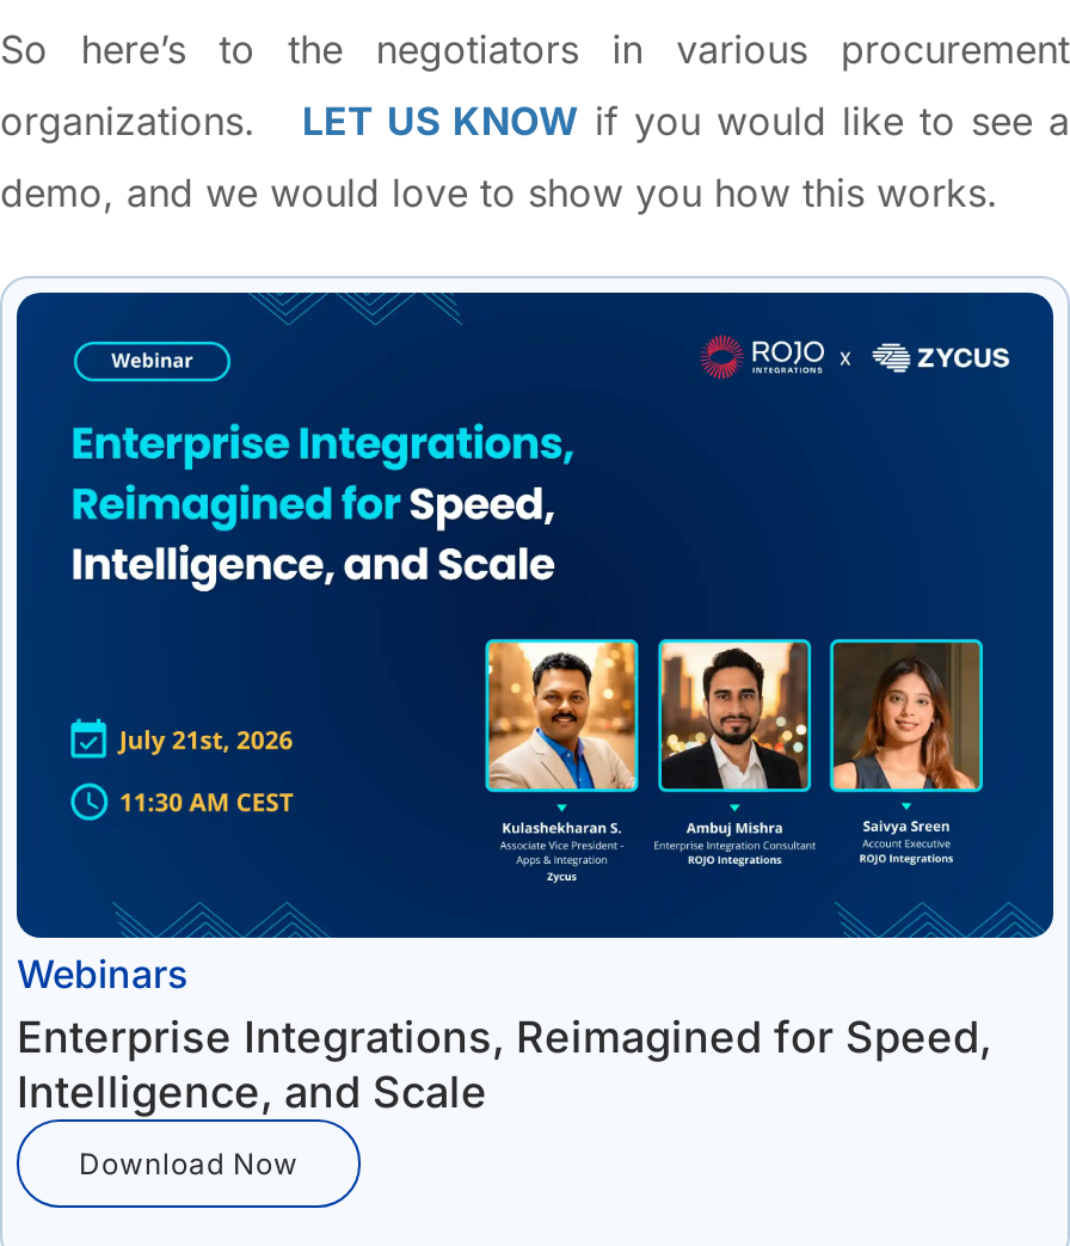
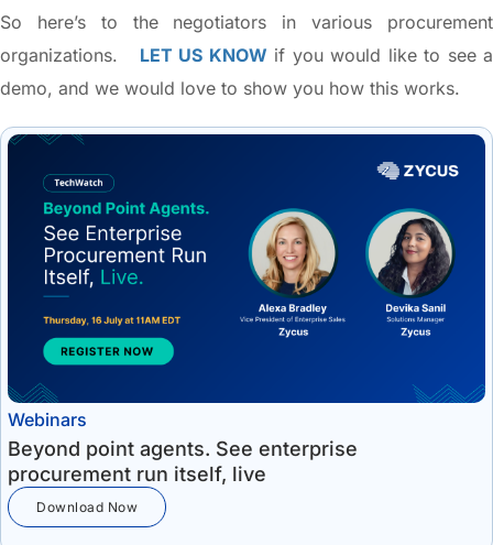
- [image]
- Enterprise Integrations, Reimagined for Speed,
- Intelligence, and Scale
+ [image]
+ Beyond point agents. See enterprise
+ procurement run itself, live
